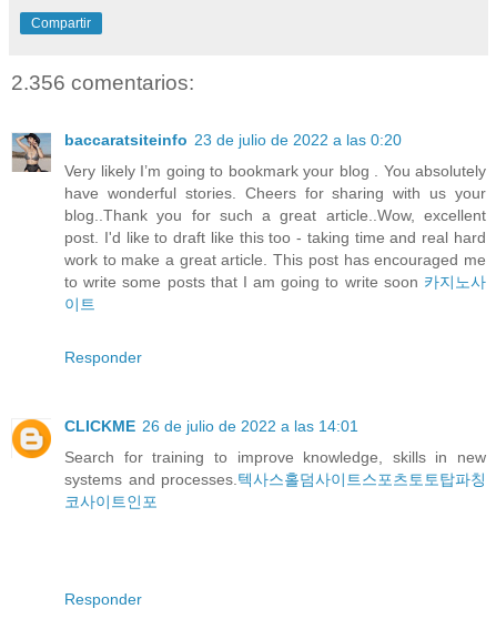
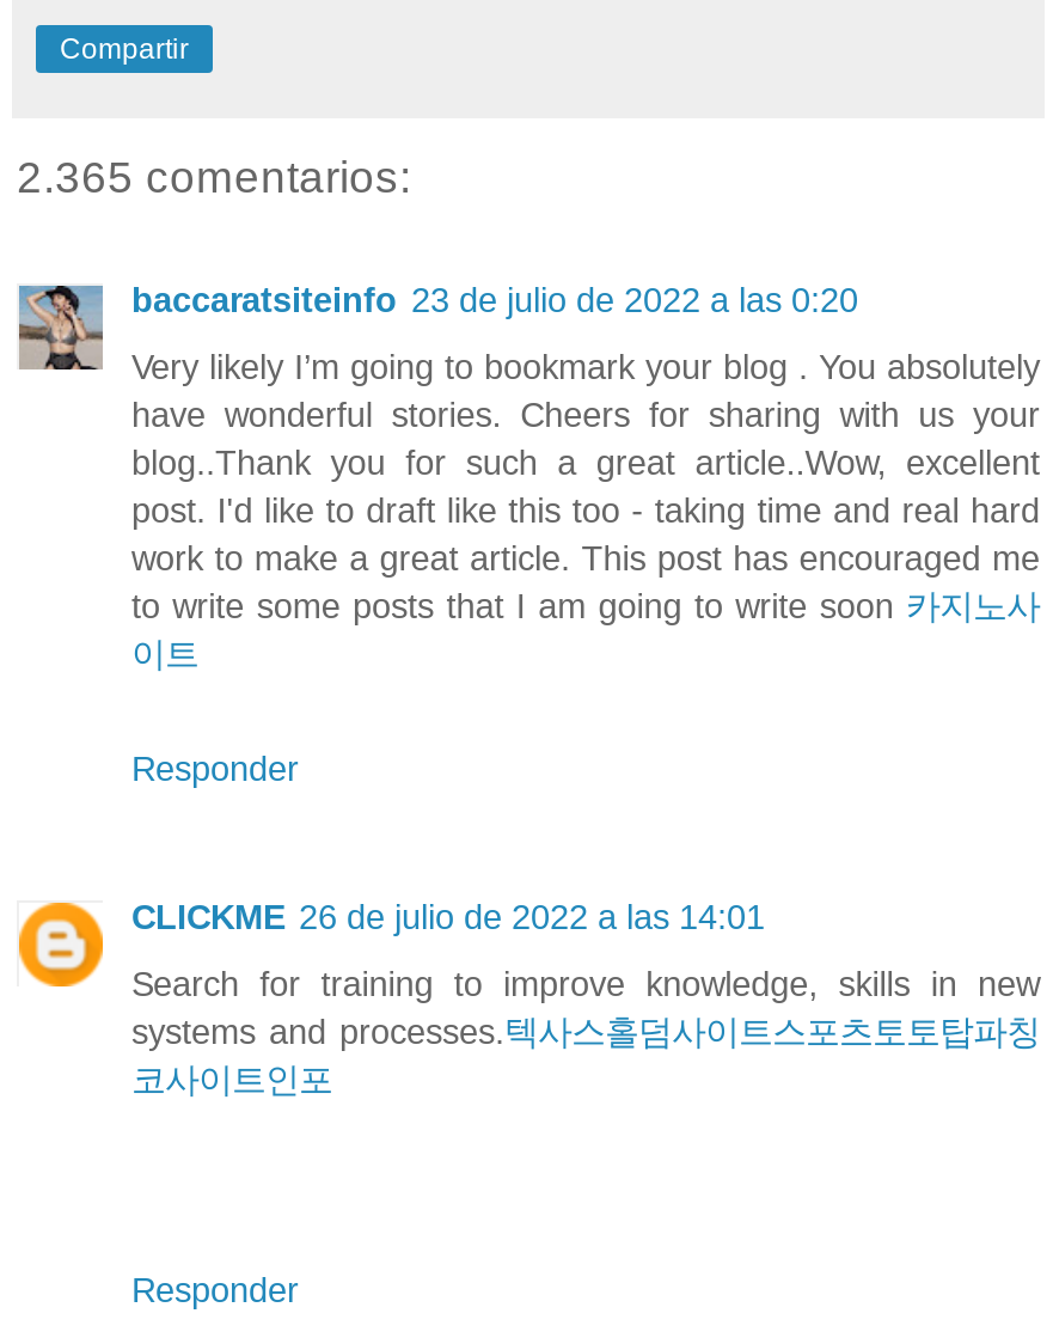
- 2.356 comentarios:
+ 2.365 comentarios:
